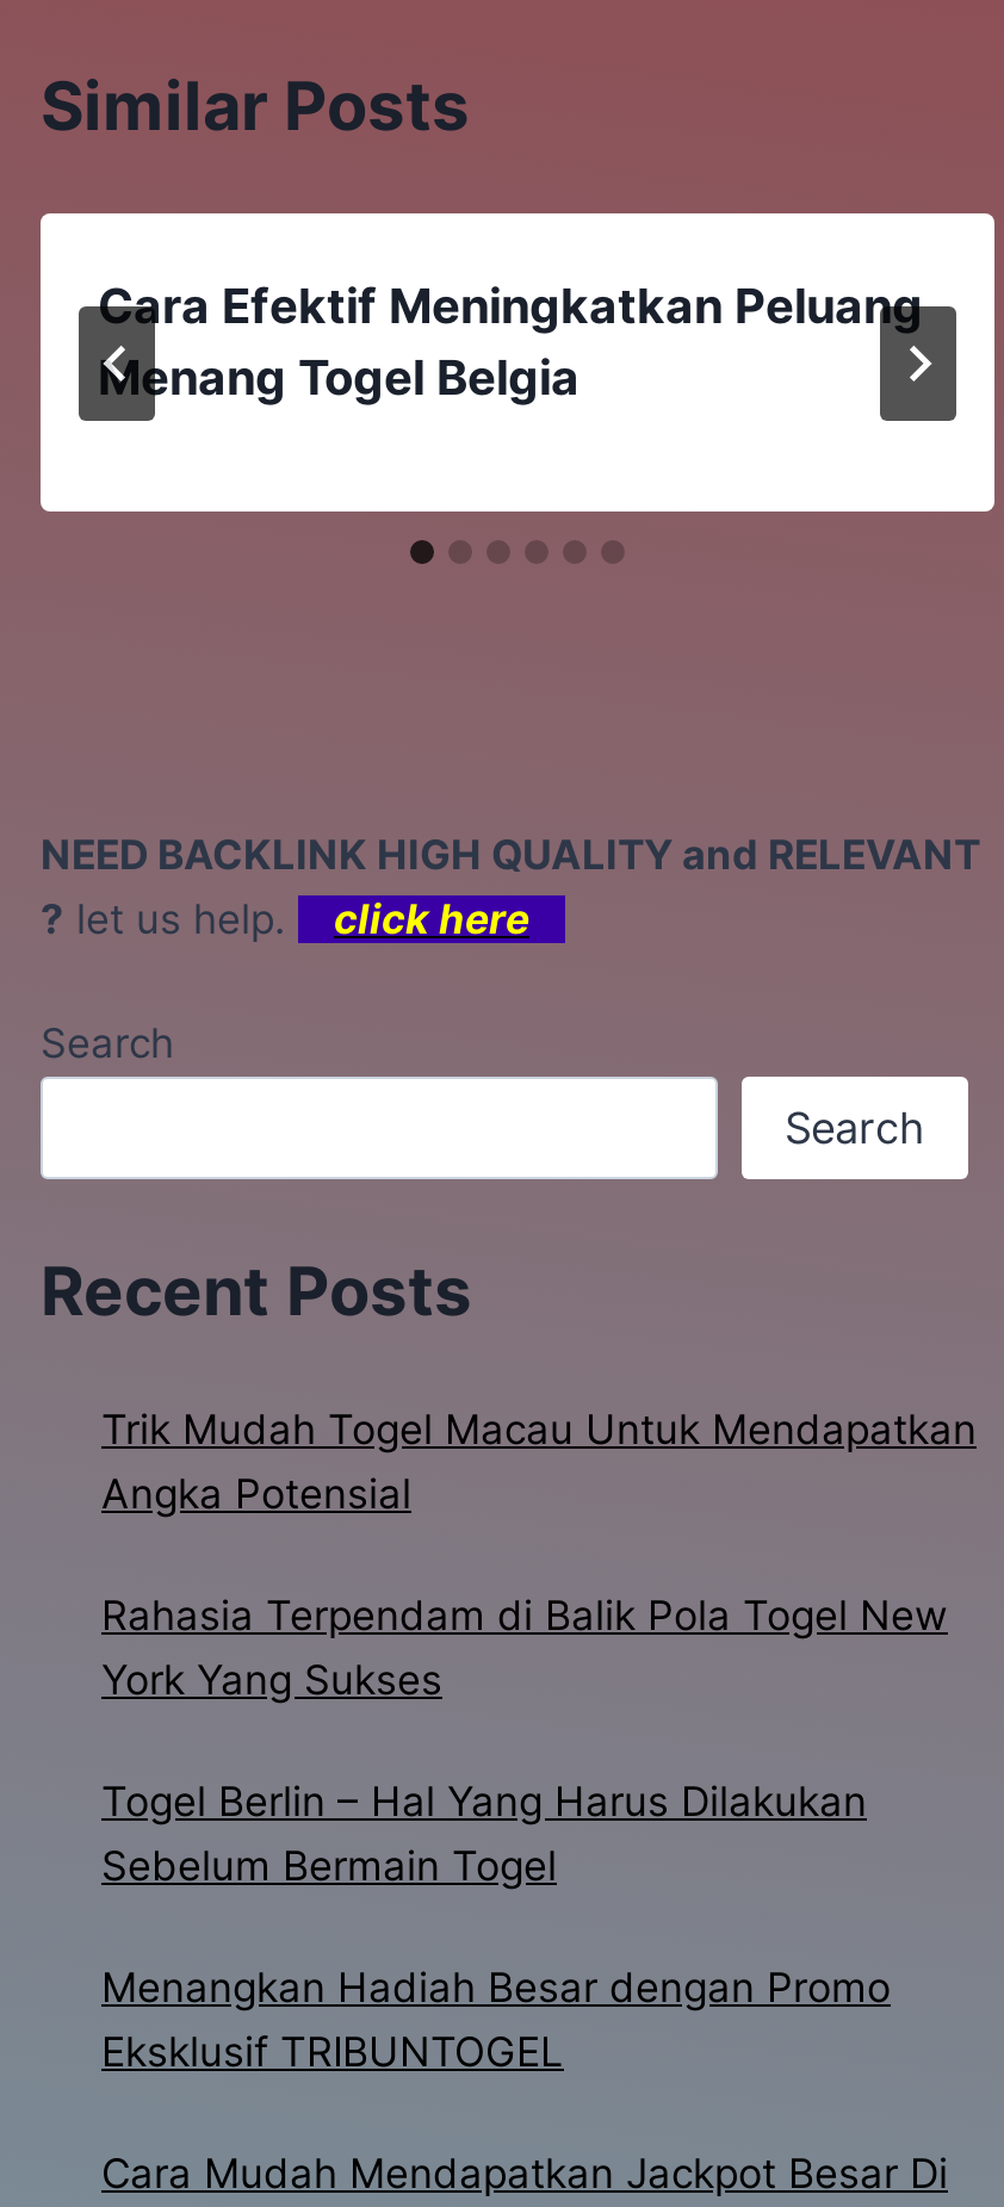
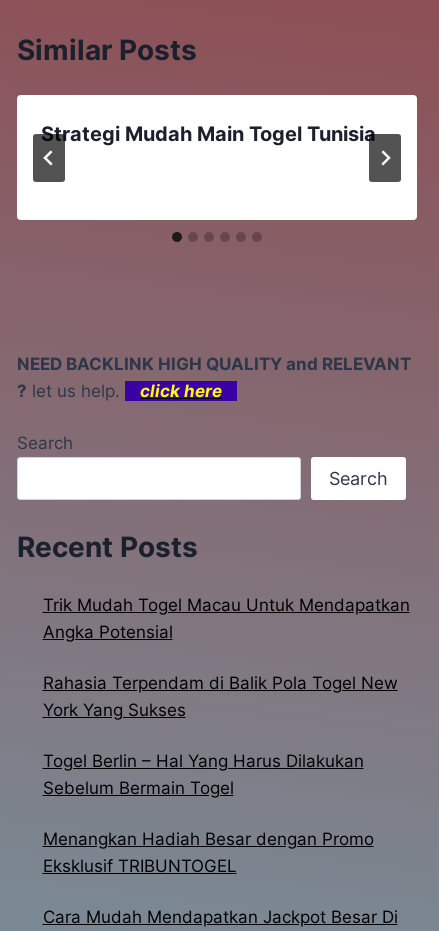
- Cara Efektif Meningkatkan Peluang
- Menang Togel Belgia
+ Strategi Mudah Main Togel Tunisia
